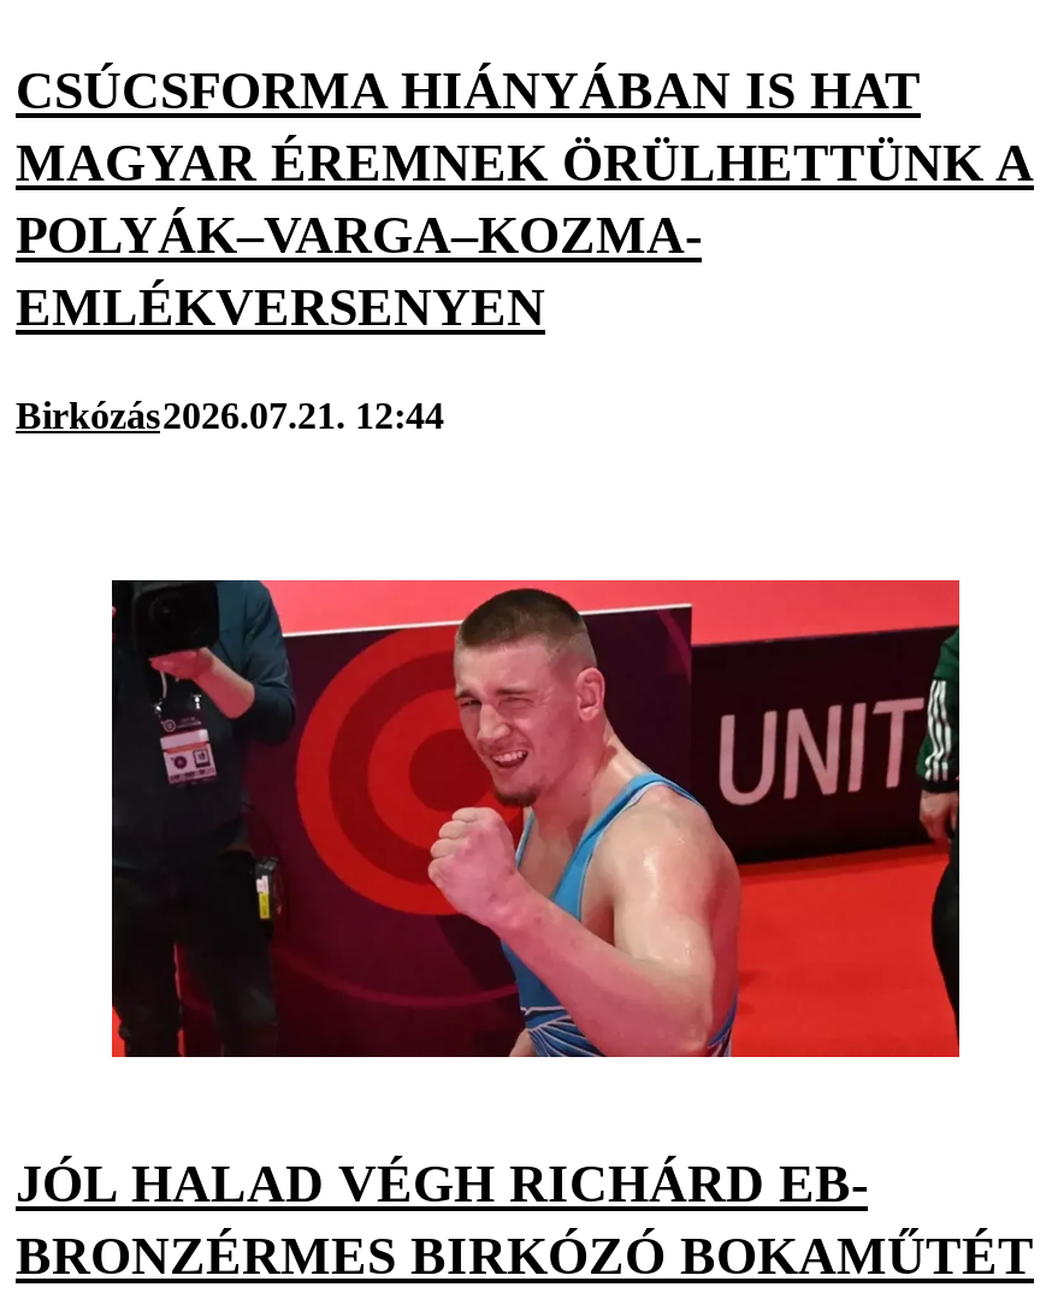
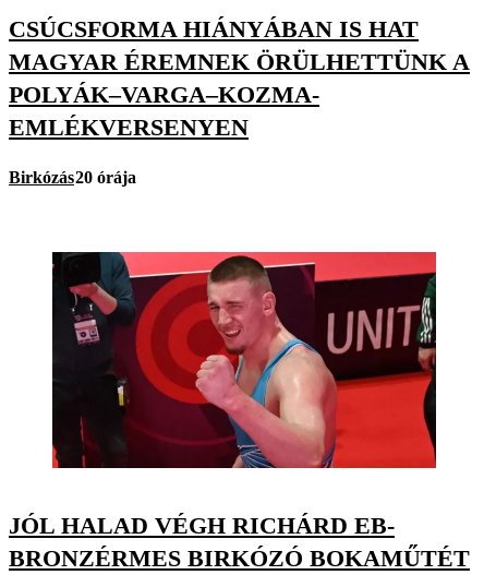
- Birkózás2026.07.21. 12:44
+ Birkózás20 órája
